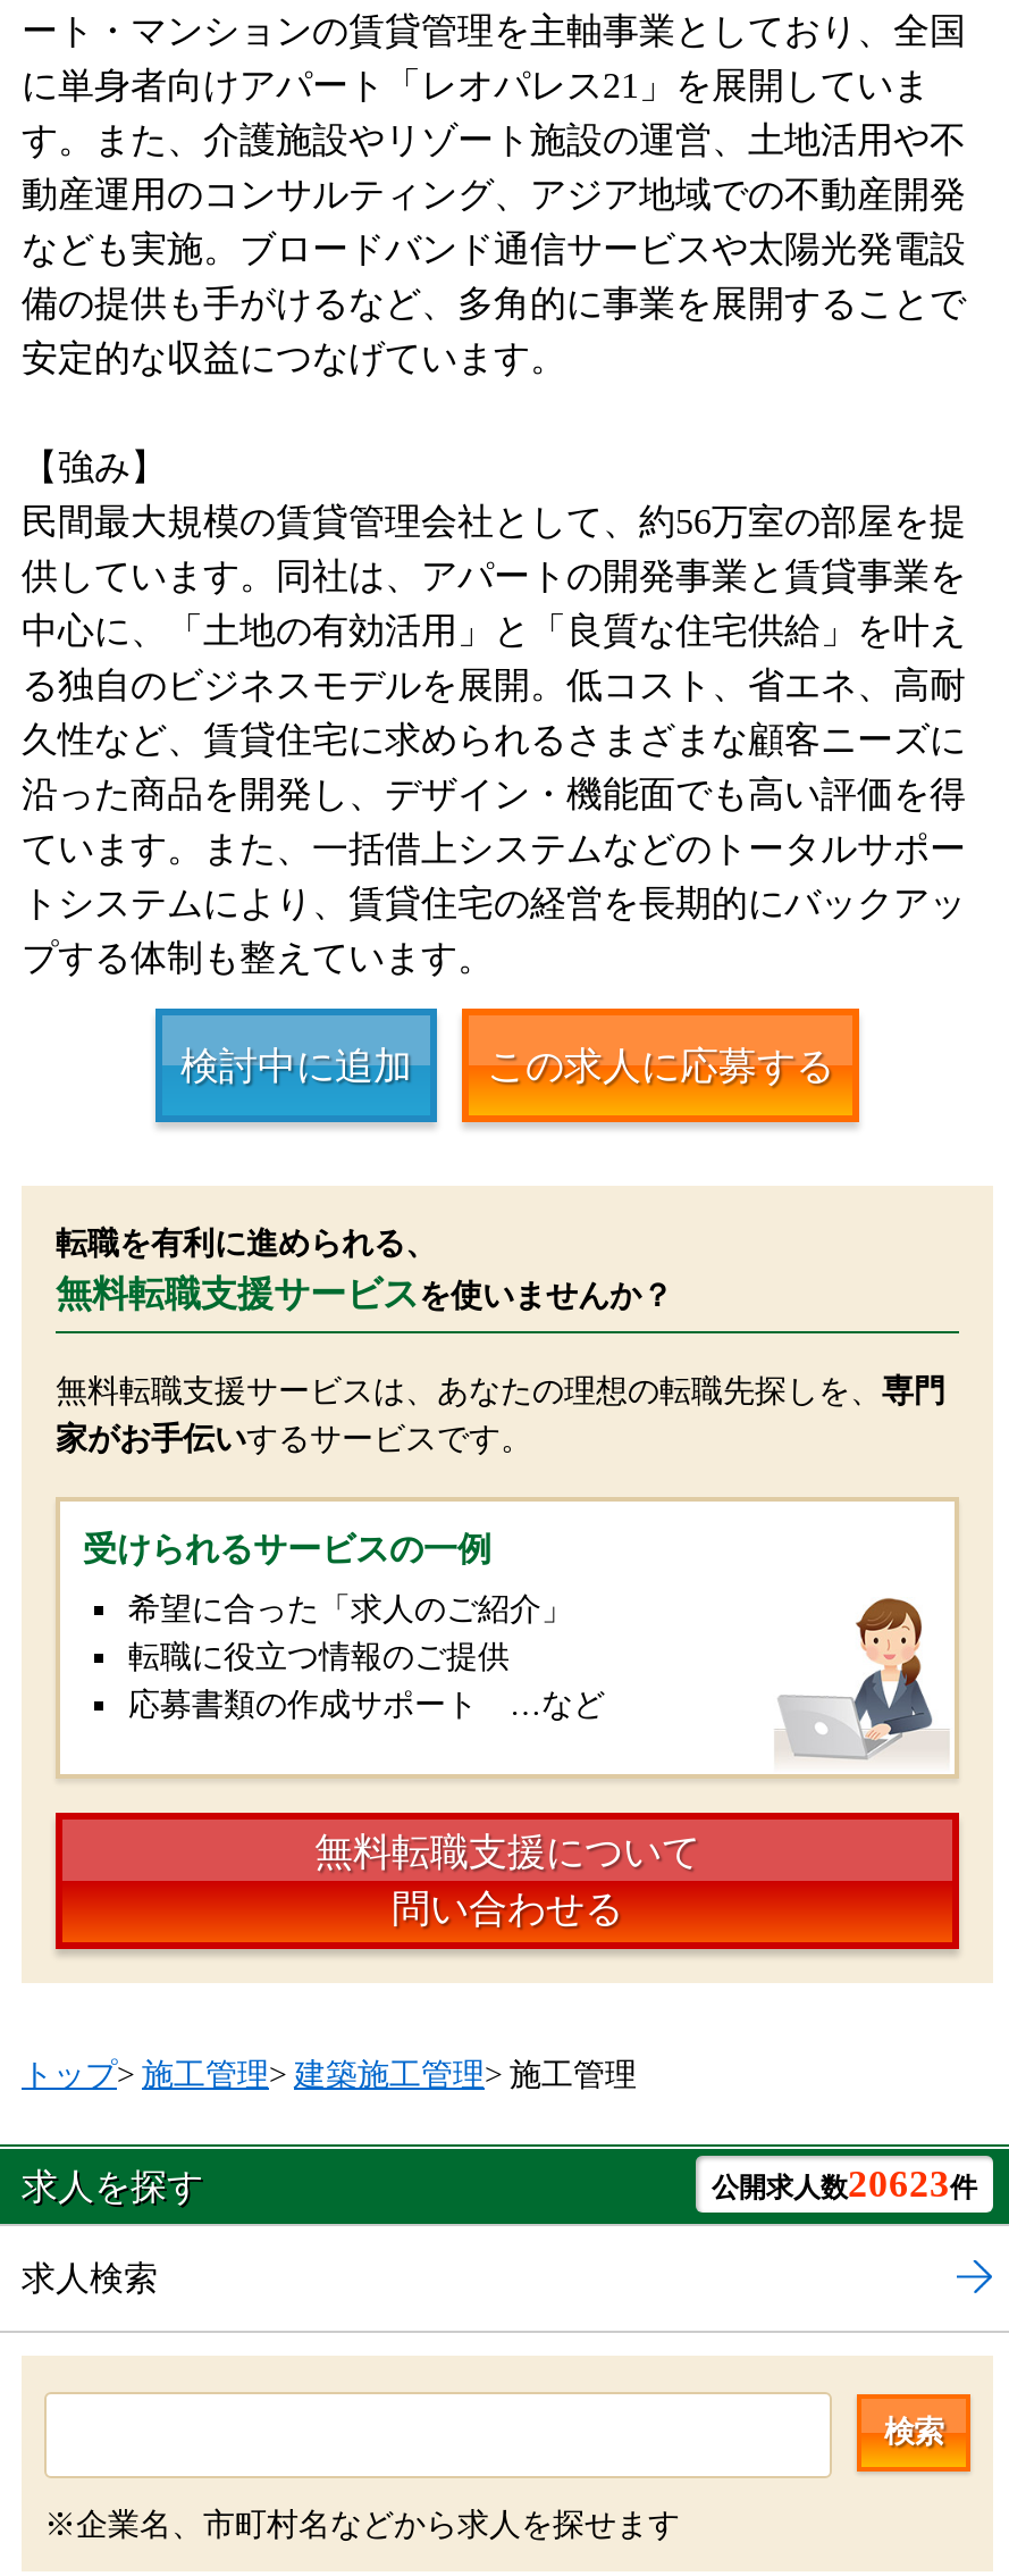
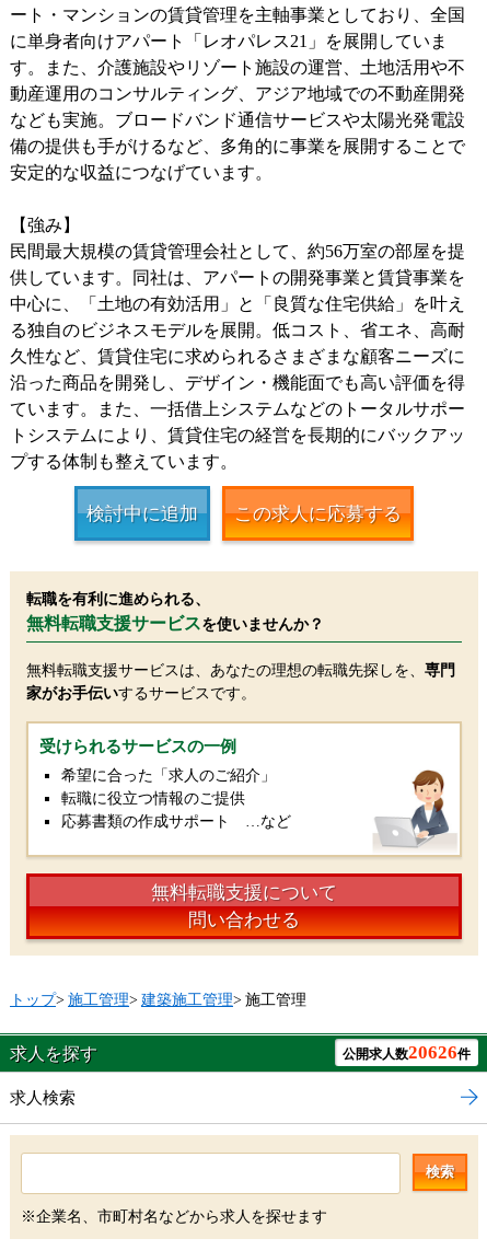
- 公開求人数20623件
+ 公開求人数20626件
